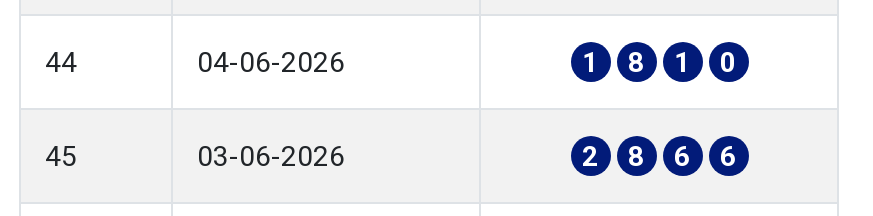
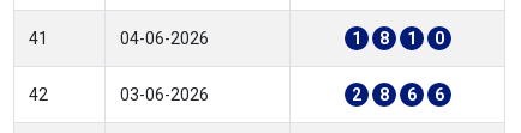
- 44
+ 41

- 45
+ 42
